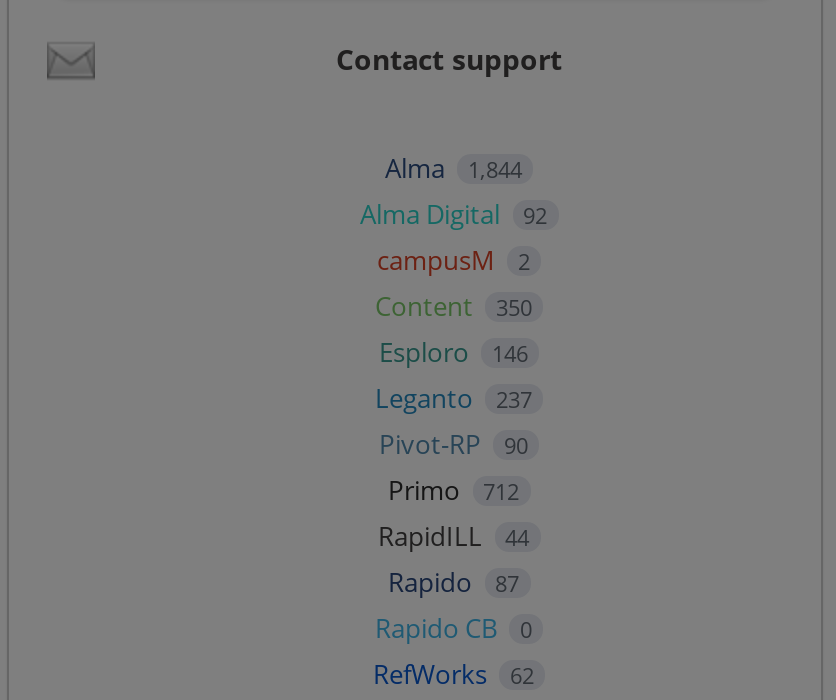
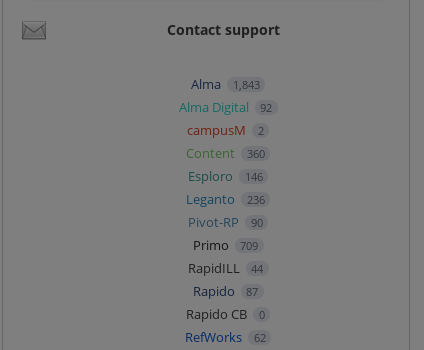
- Alma 1,844
+ Alma 1,843

- Content 350
+ Content 360

- Leganto 237
+ Leganto 236

- Primo 712
+ Primo 709
